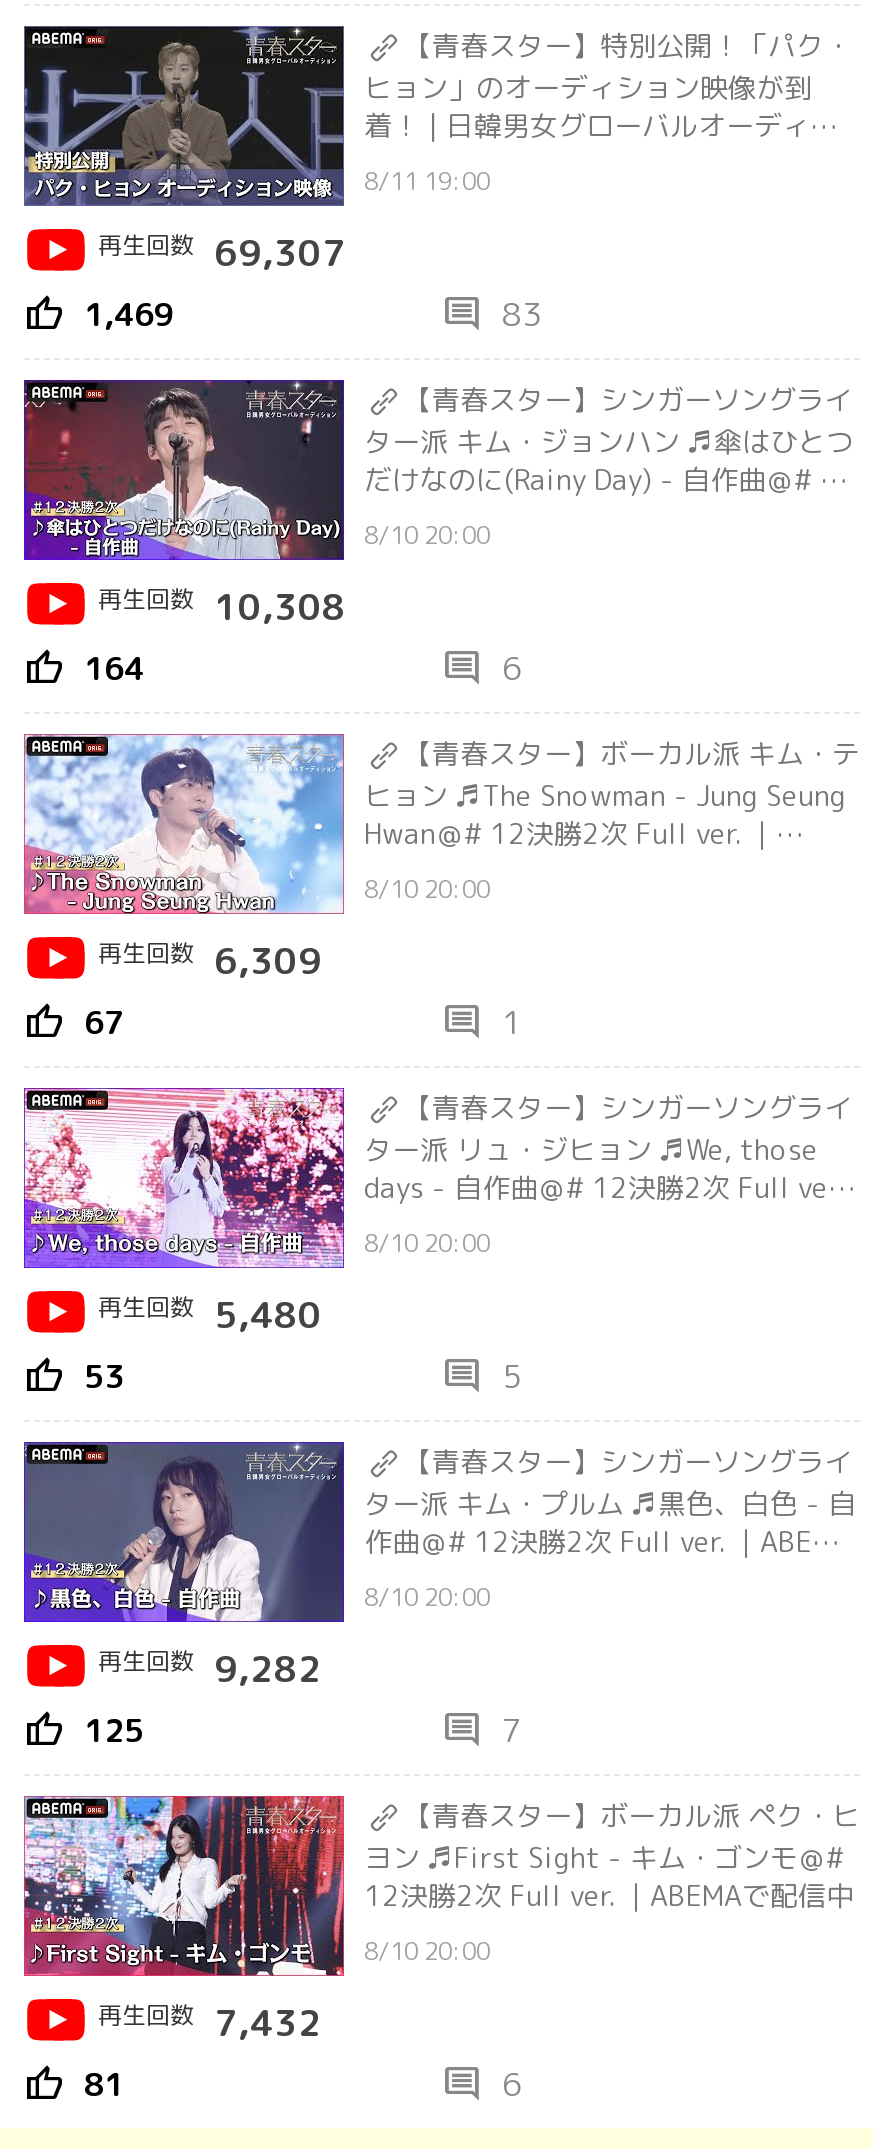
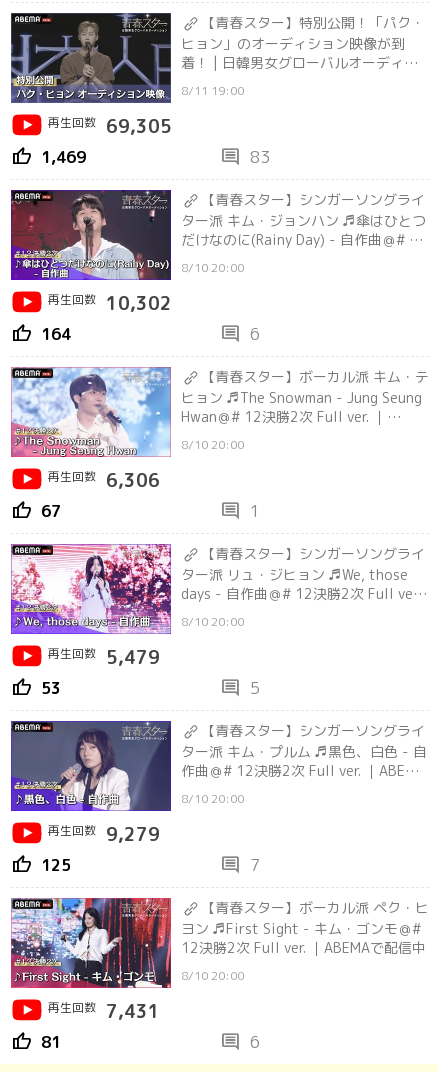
- 再生回数 69,307
+ 再生回数 69,305

- 再生回数 10,308
+ 再生回数 10,302

- 再生回数 6,309
+ 再生回数 6,306

- 再生回数 5,480
+ 再生回数 5,479

- 再生回数 9,282
+ 再生回数 9,279

- 再生回数 7,432
+ 再生回数 7,431
